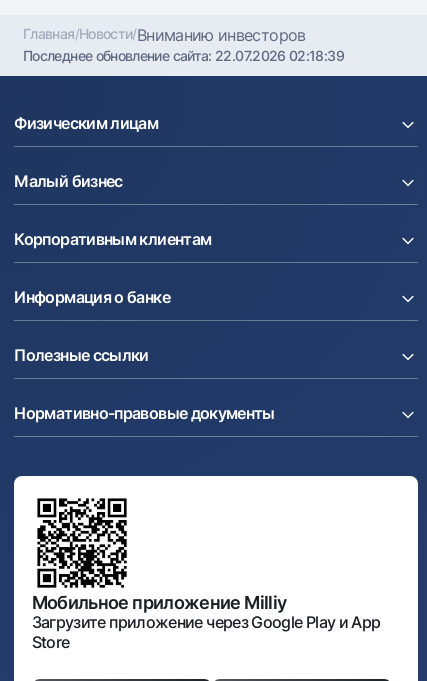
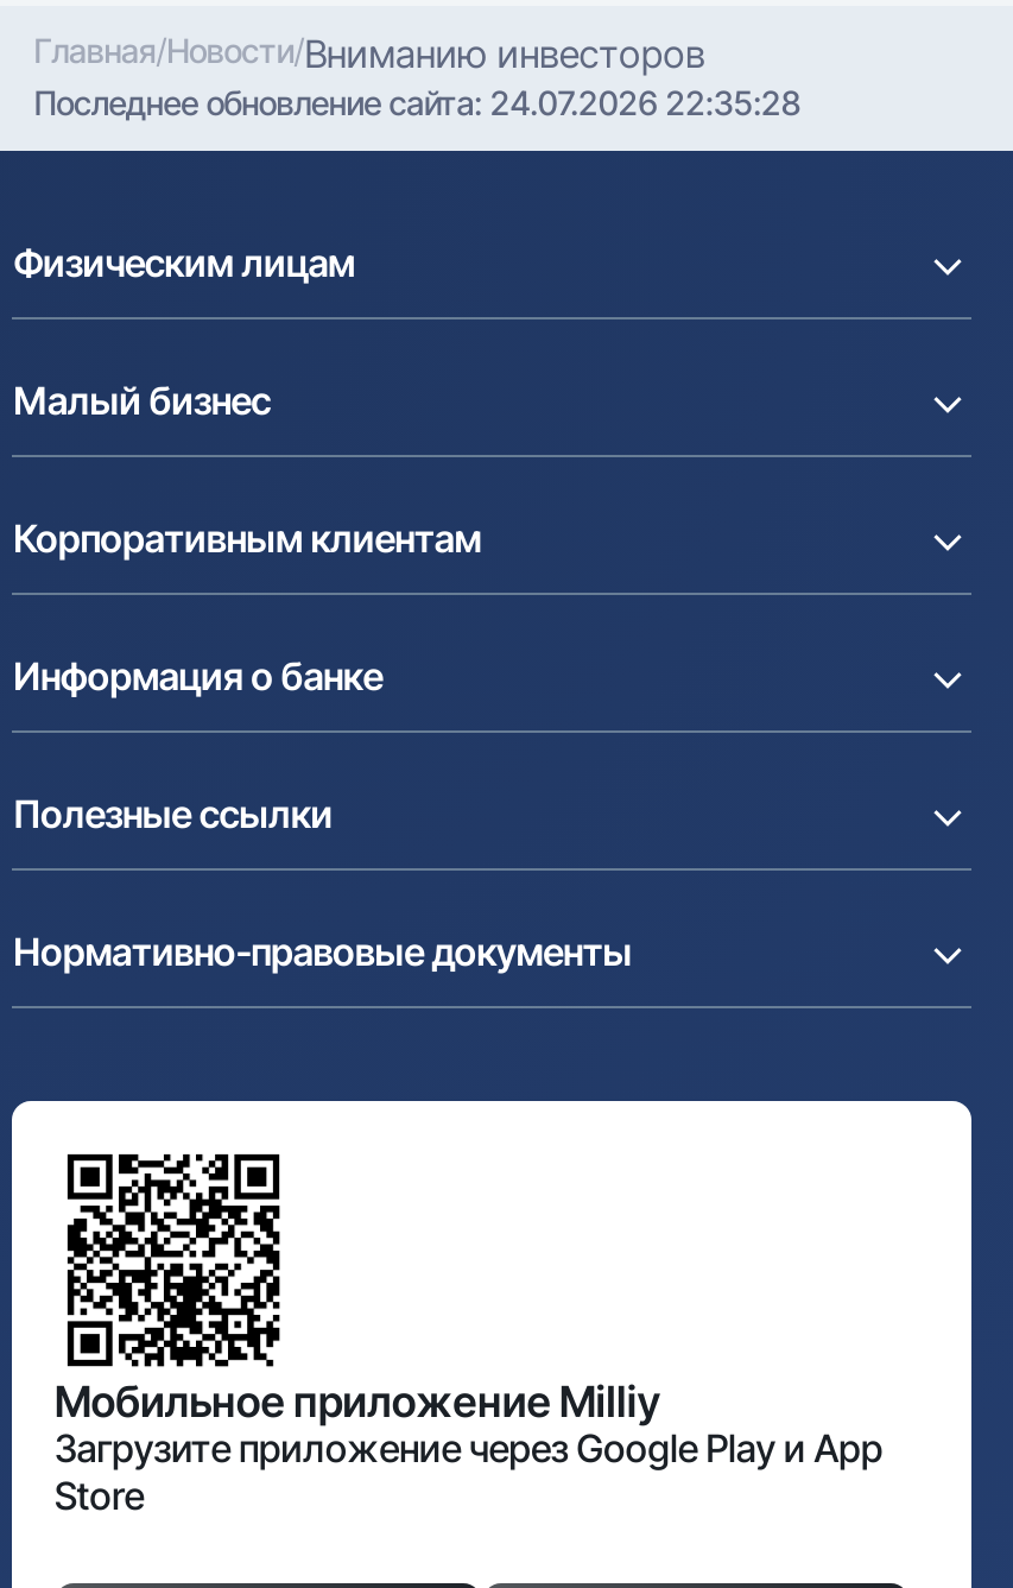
- Последнее обновление сайта: 22.07.2026 02:18:39
+ Последнее обновление сайта: 24.07.2026 22:35:28
